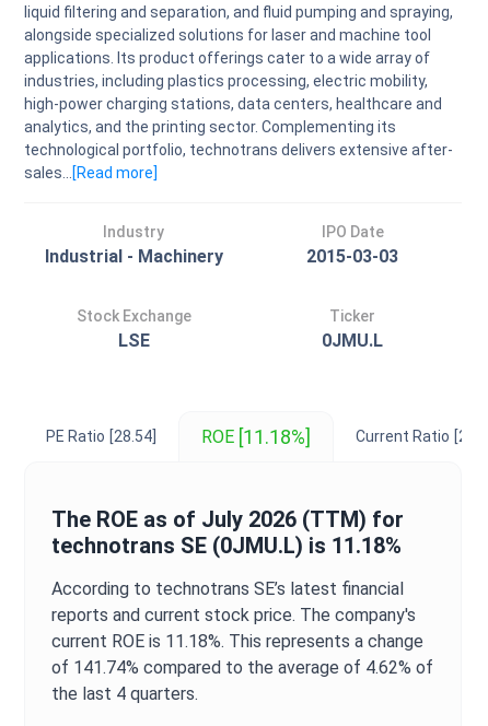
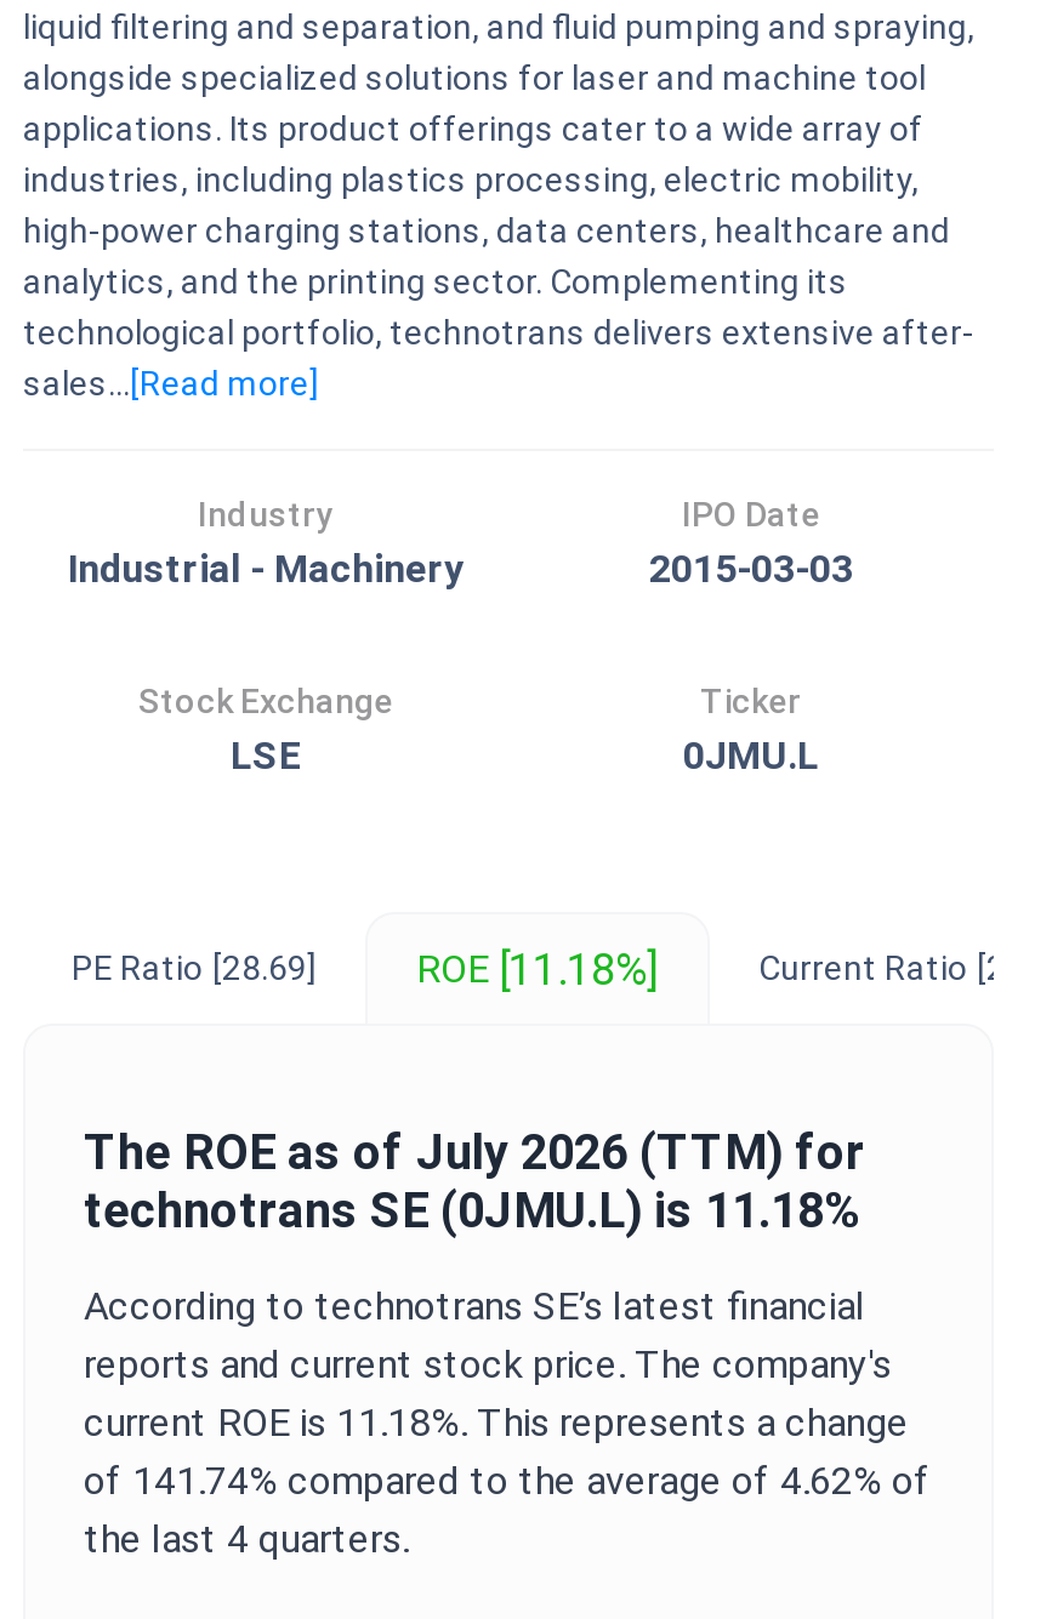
- PE Ratio [28.54]
+ PE Ratio [28.69]
